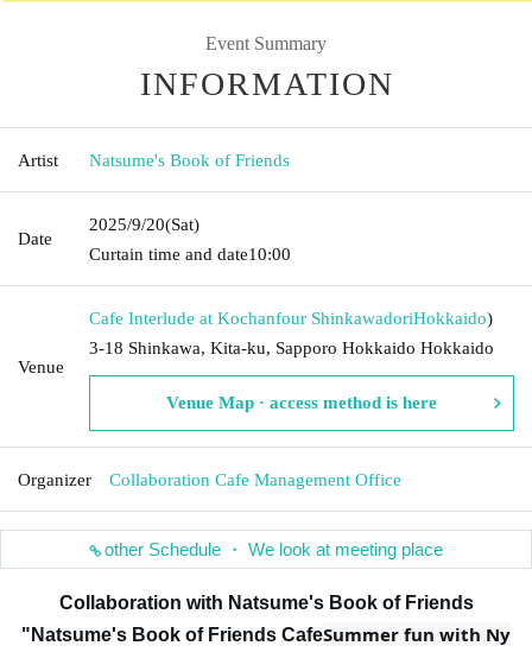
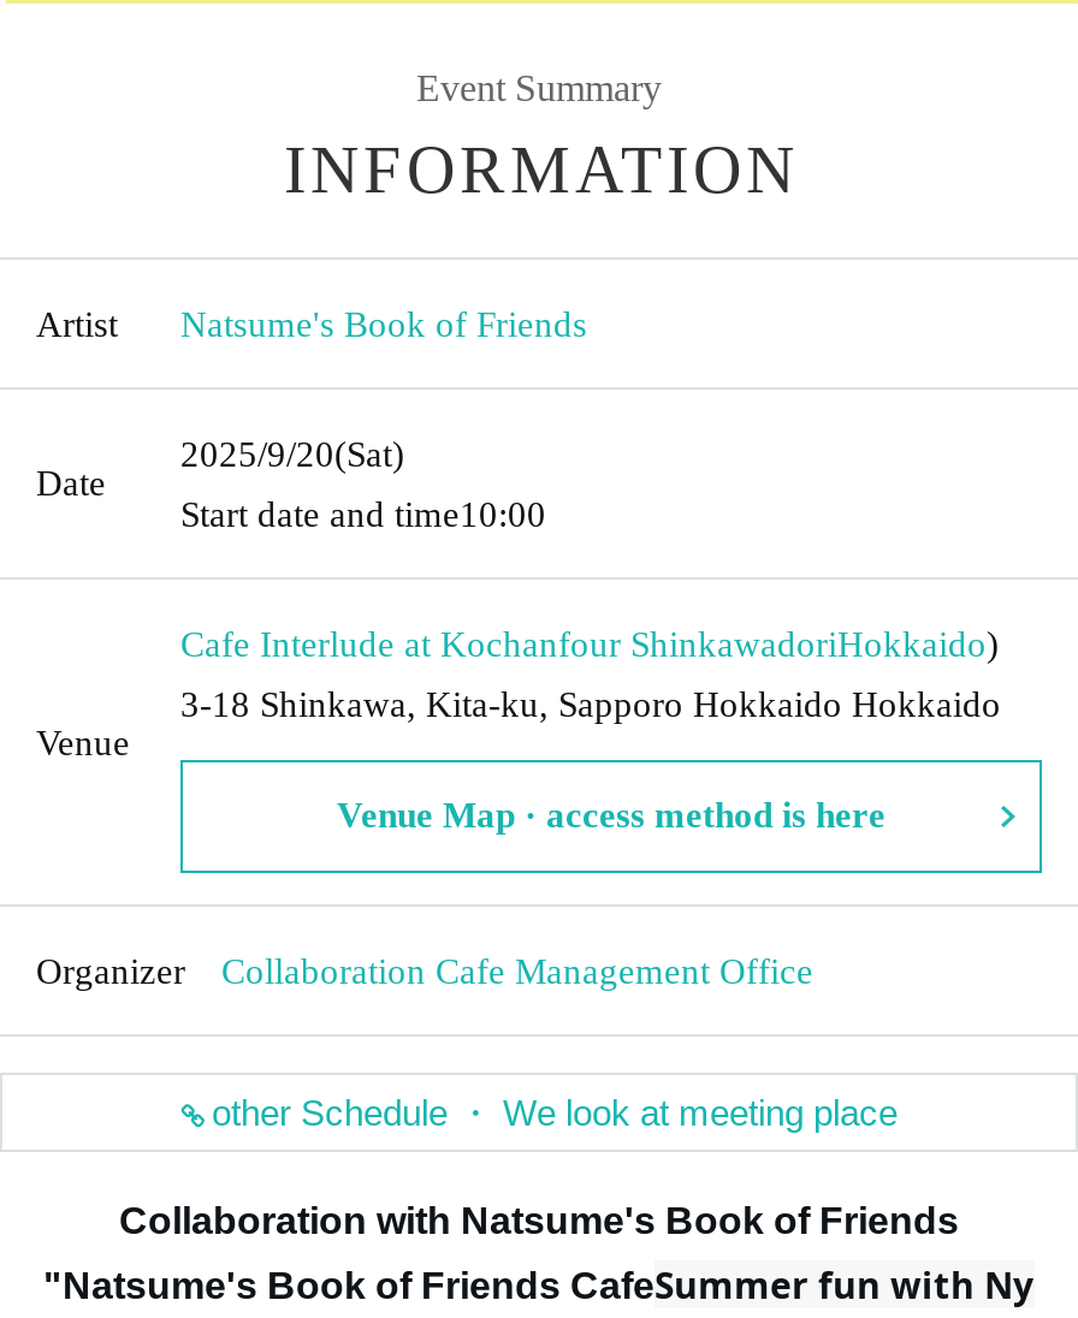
- Curtain time and date10:00
+ Start date and time10:00
